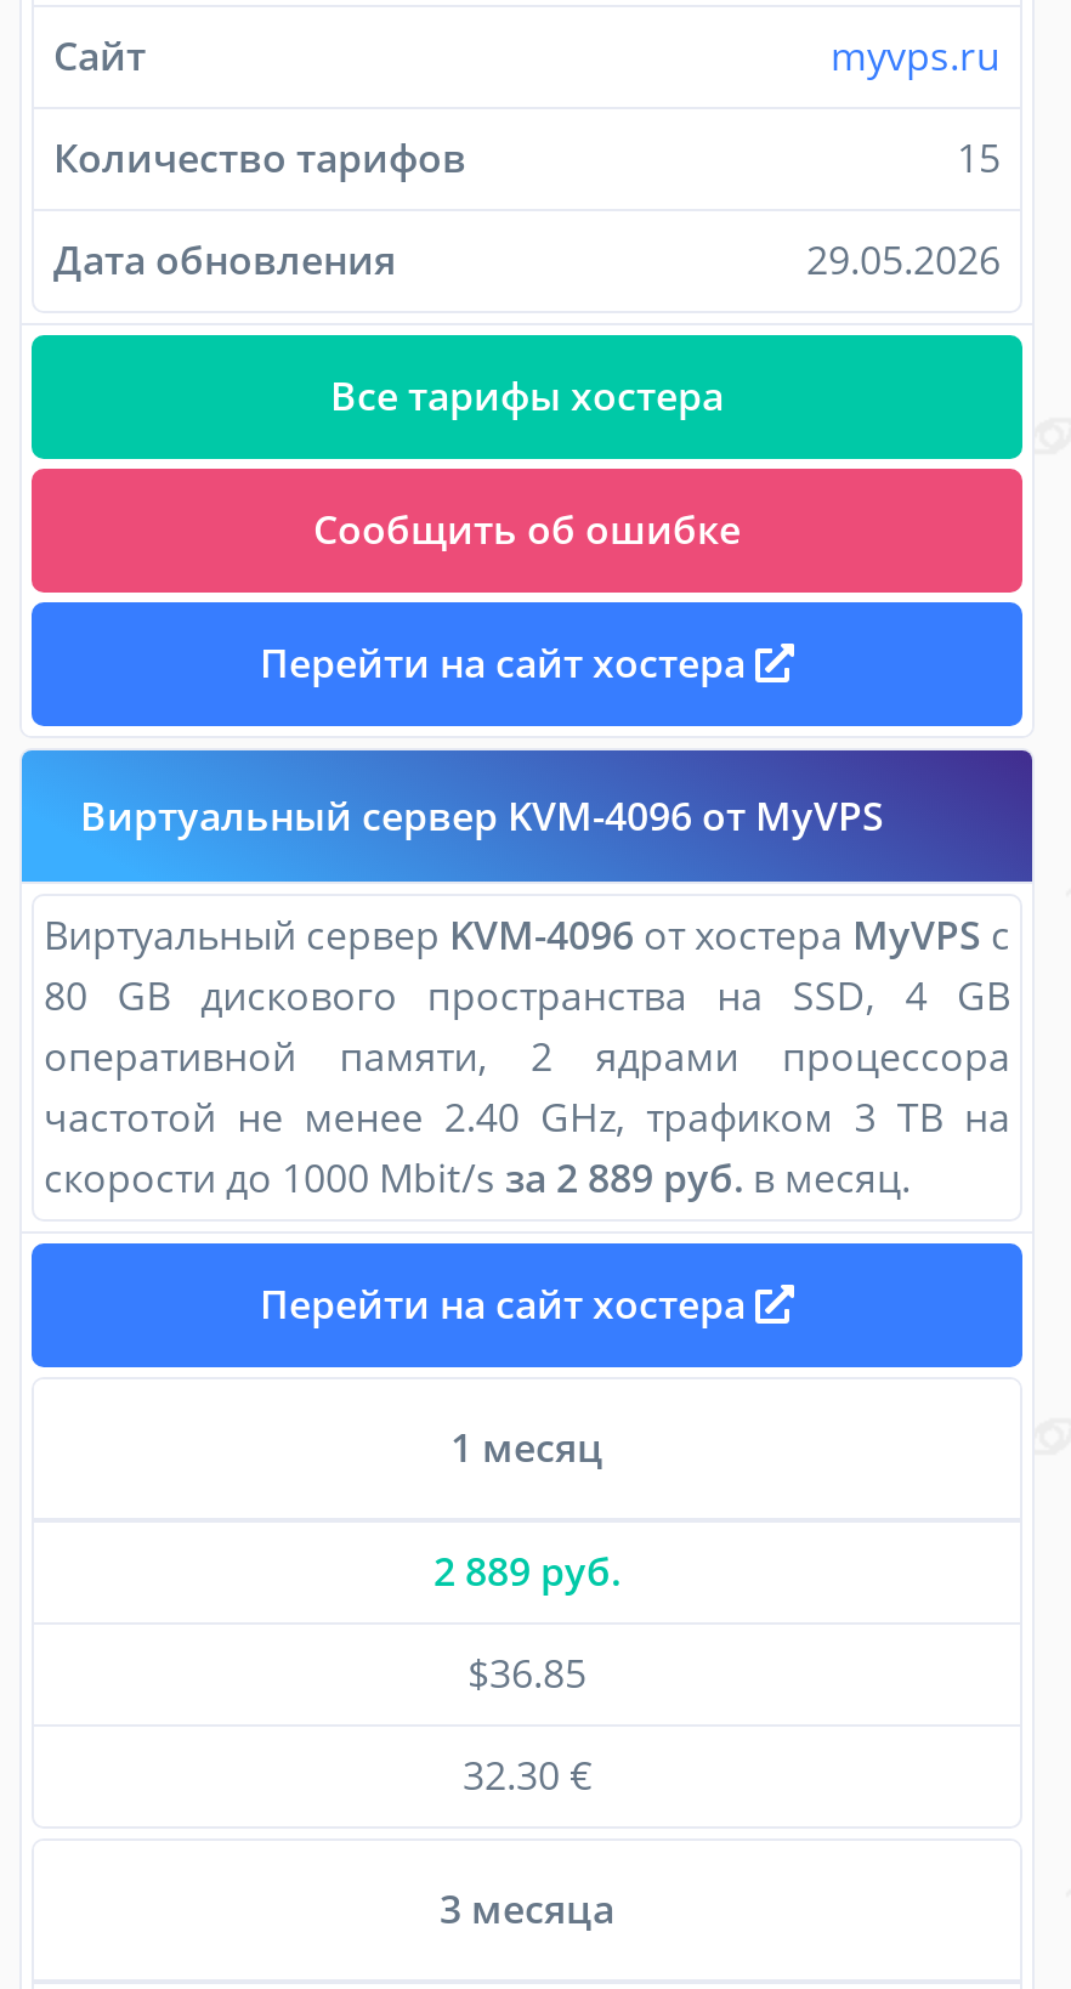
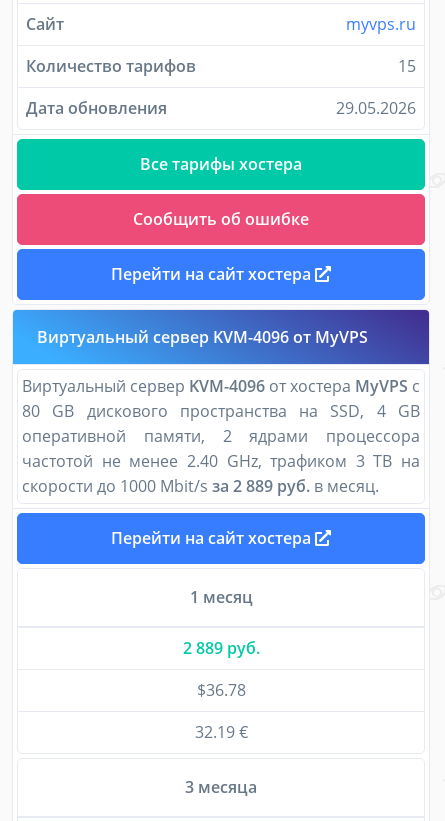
- $36.85
+ $36.78

- 32.30 €
+ 32.19 €
